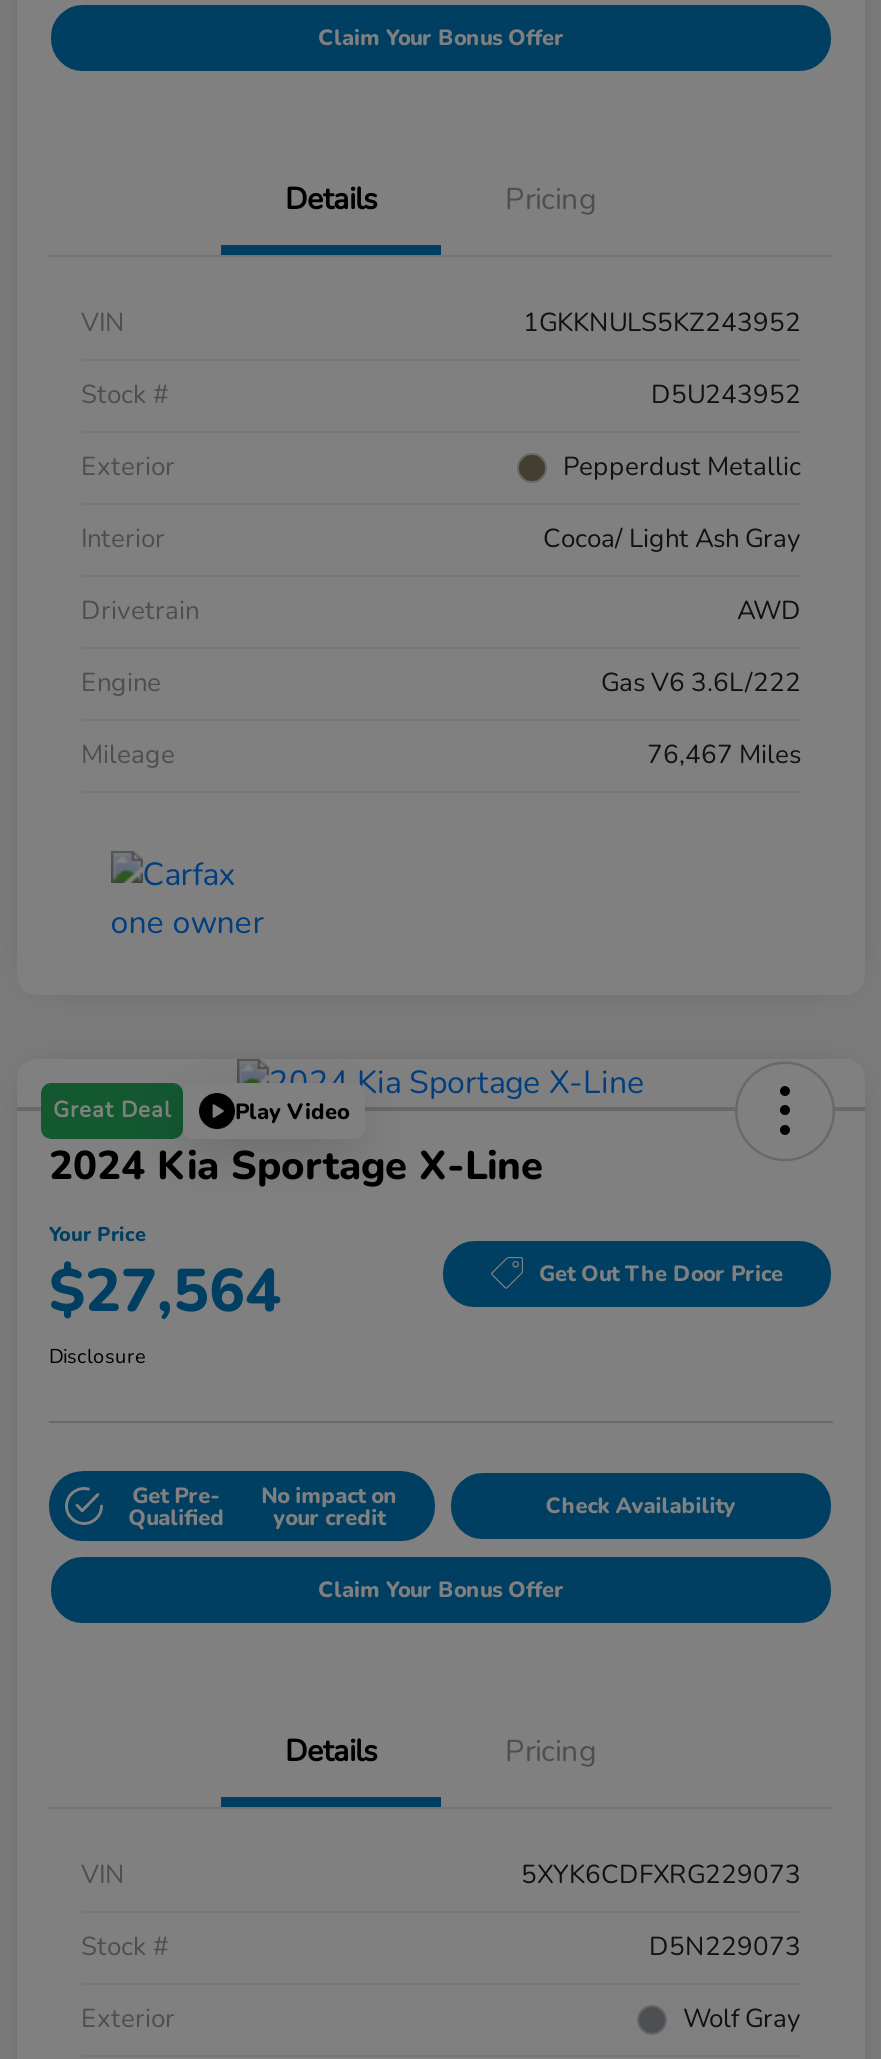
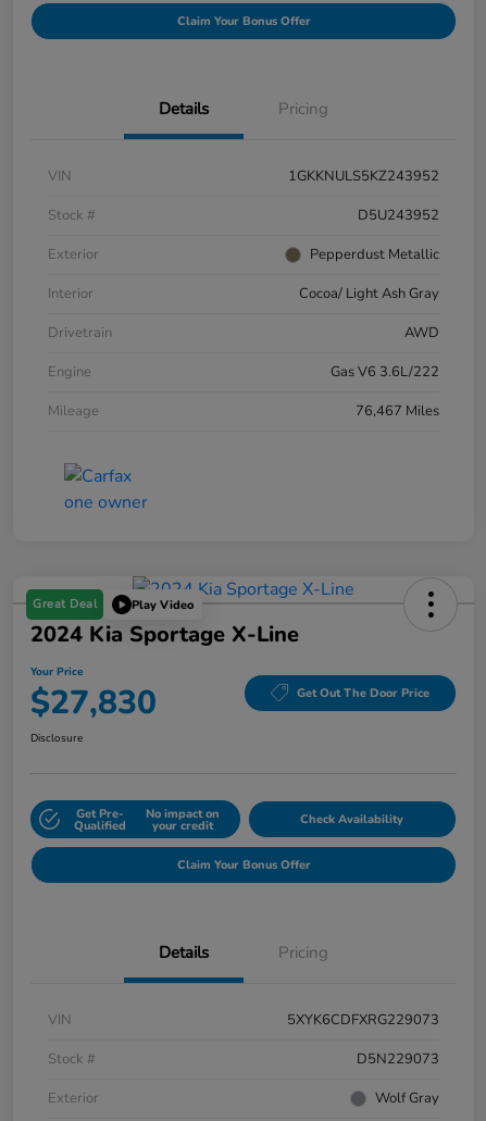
- $27,564
+ $27,830
